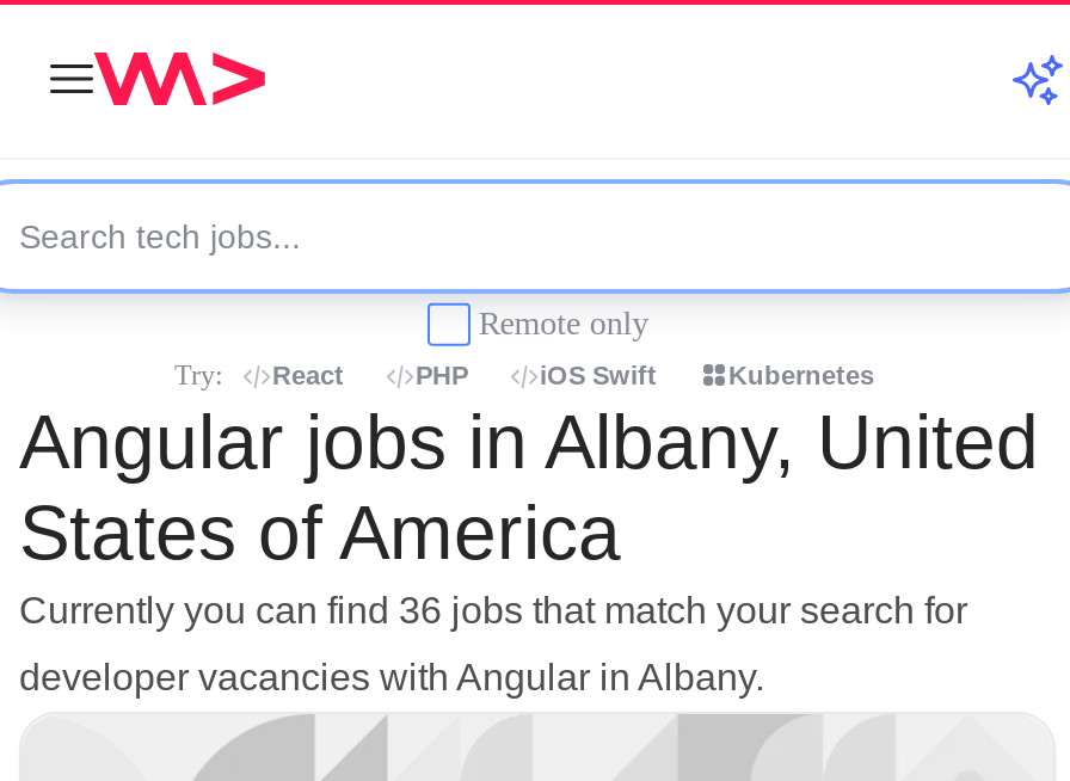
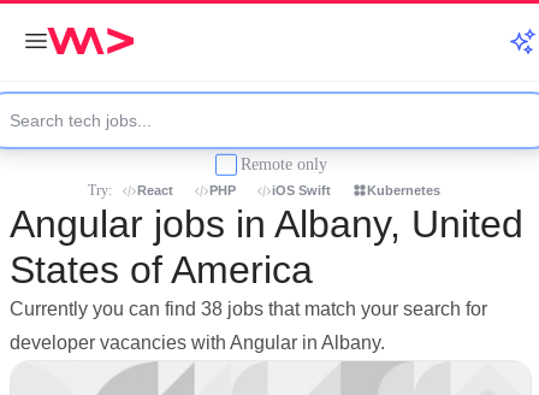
- Currently you can find 36 jobs that match your search for
+ Currently you can find 38 jobs that match your search for
